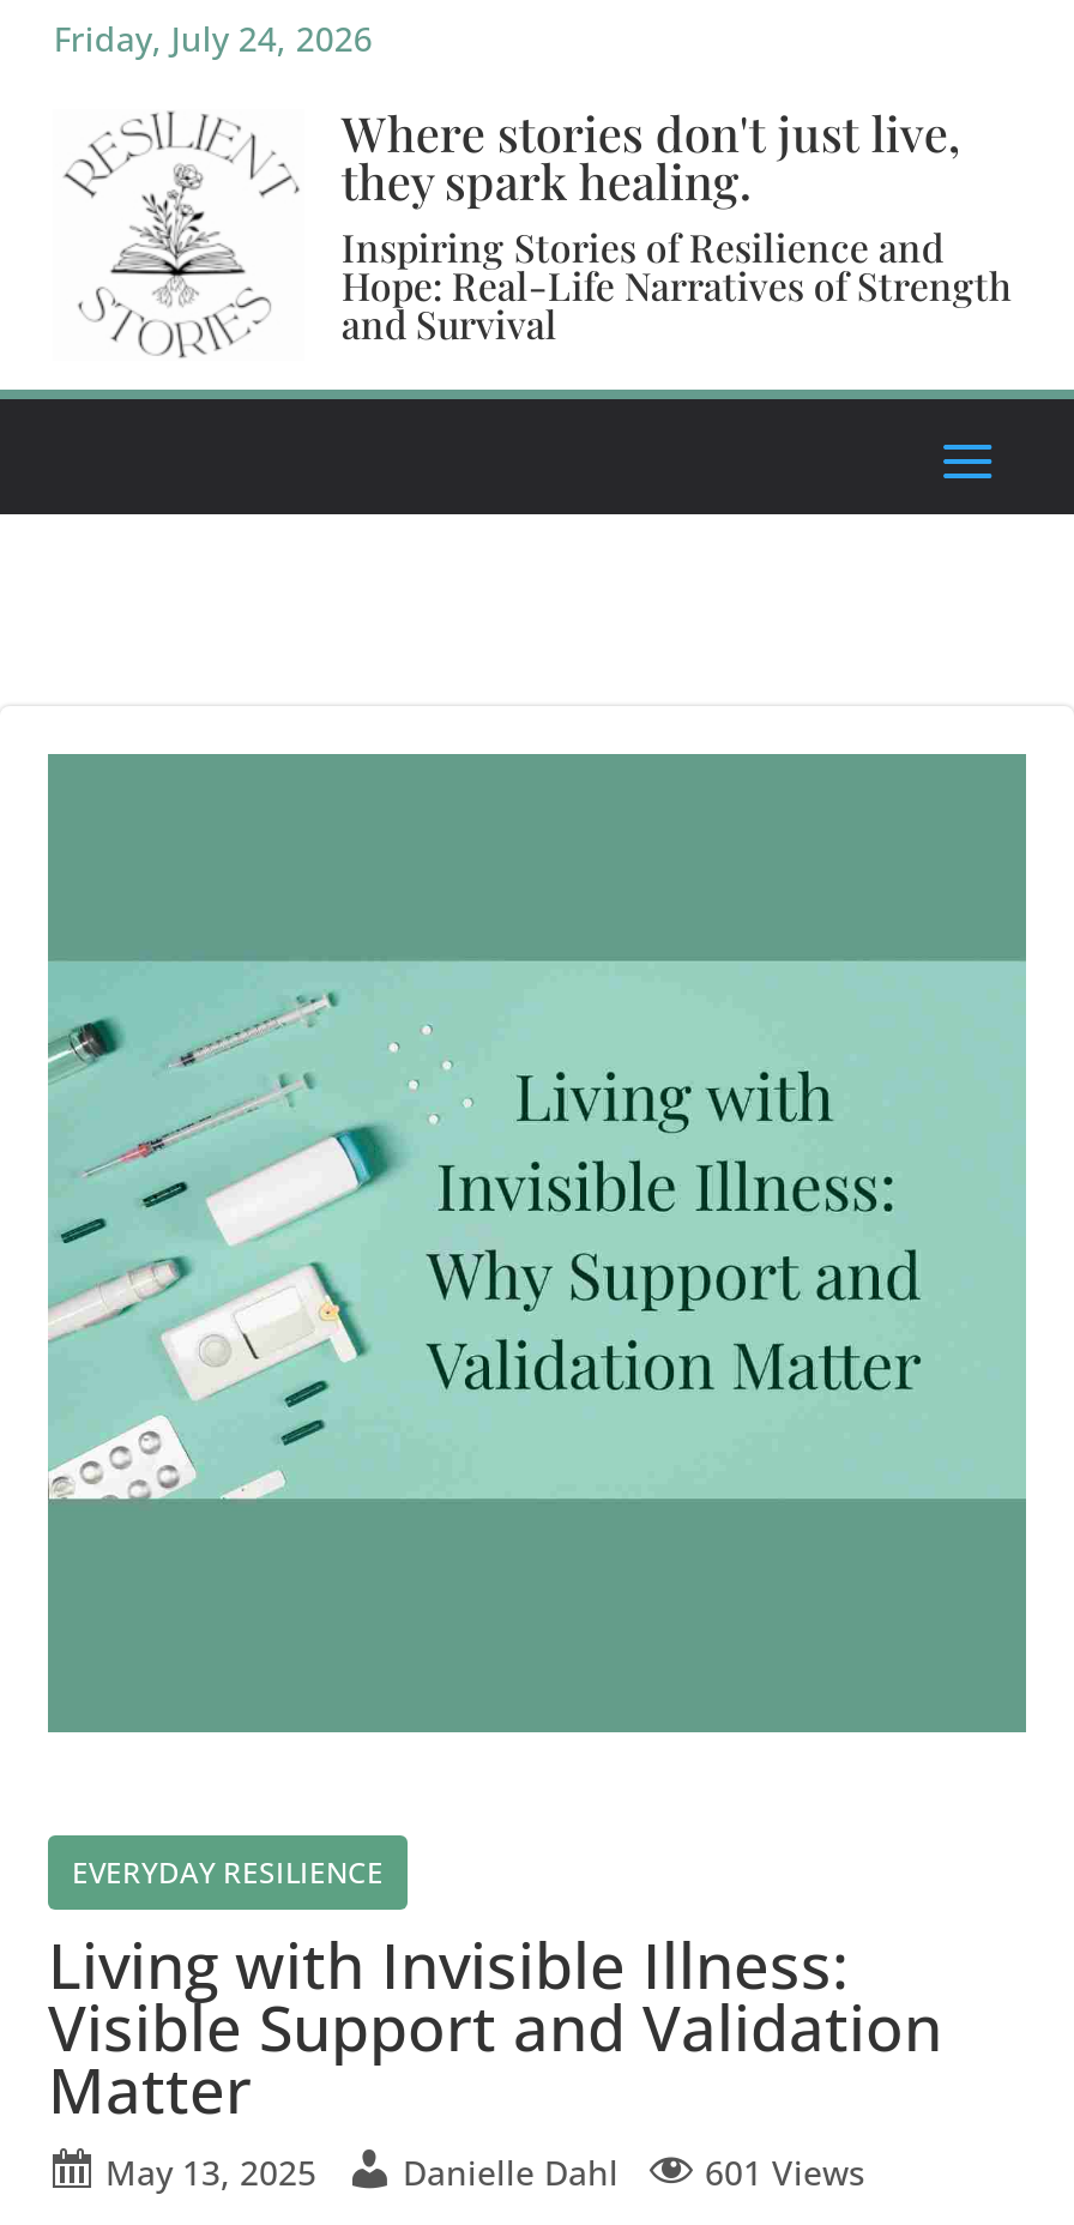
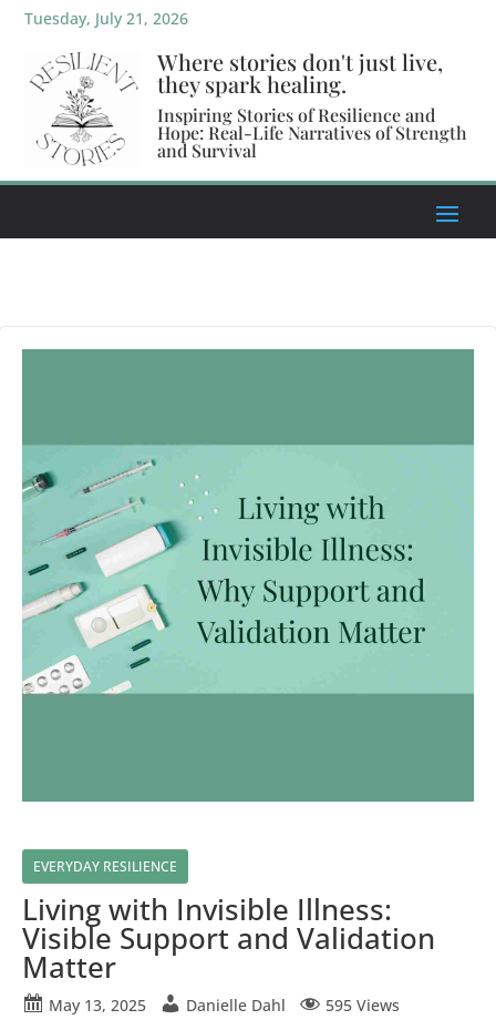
- Friday, July 24, 2026
+ Tuesday, July 21, 2026

- May 13, 2025 Danielle Dahl 601 Views
+ May 13, 2025 Danielle Dahl 595 Views
